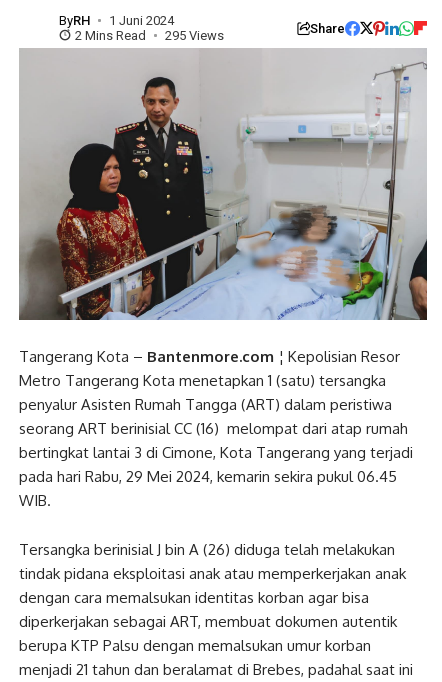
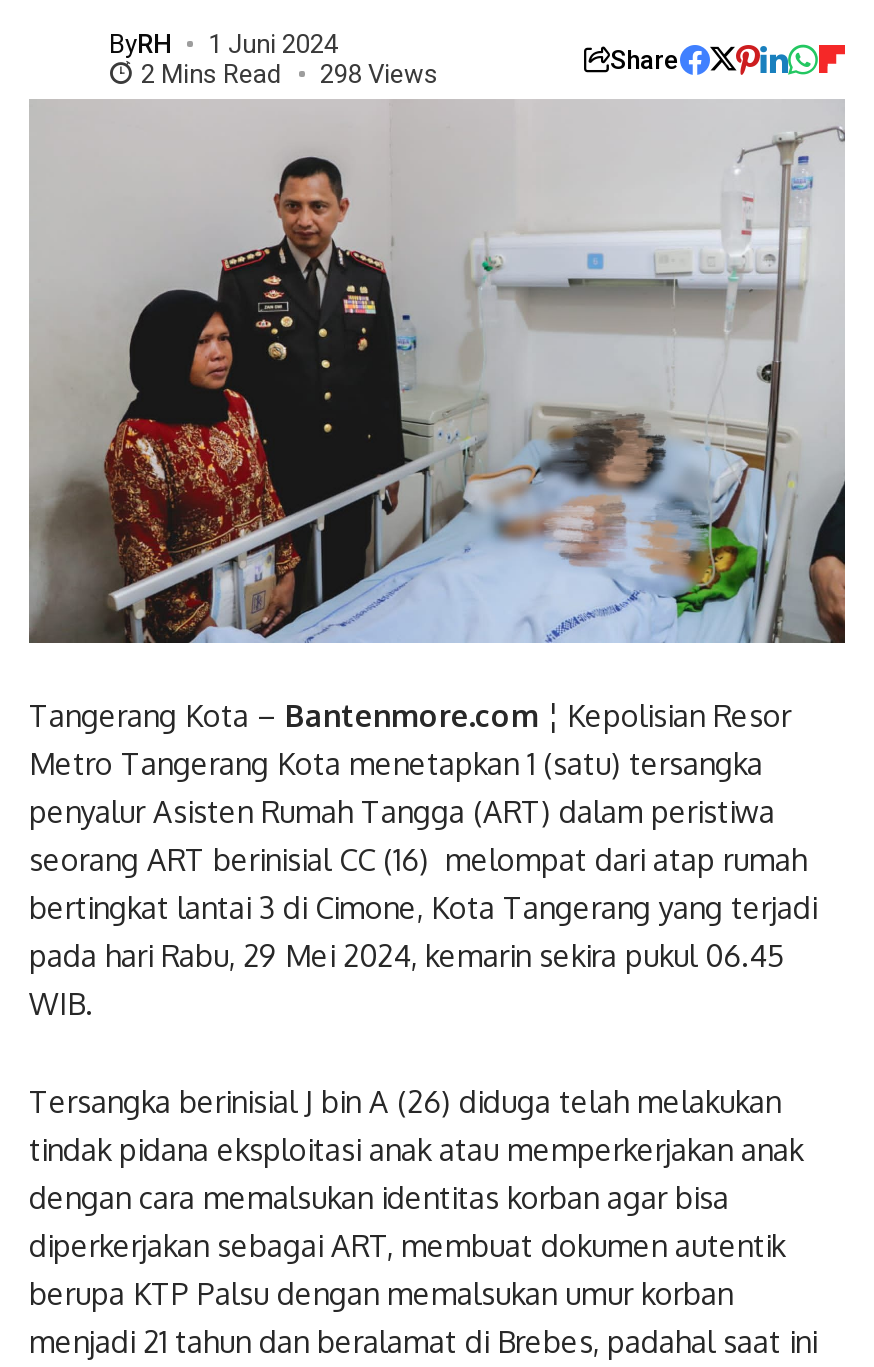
- 2 Mins Read 295 Views
+ 2 Mins Read 298 Views
